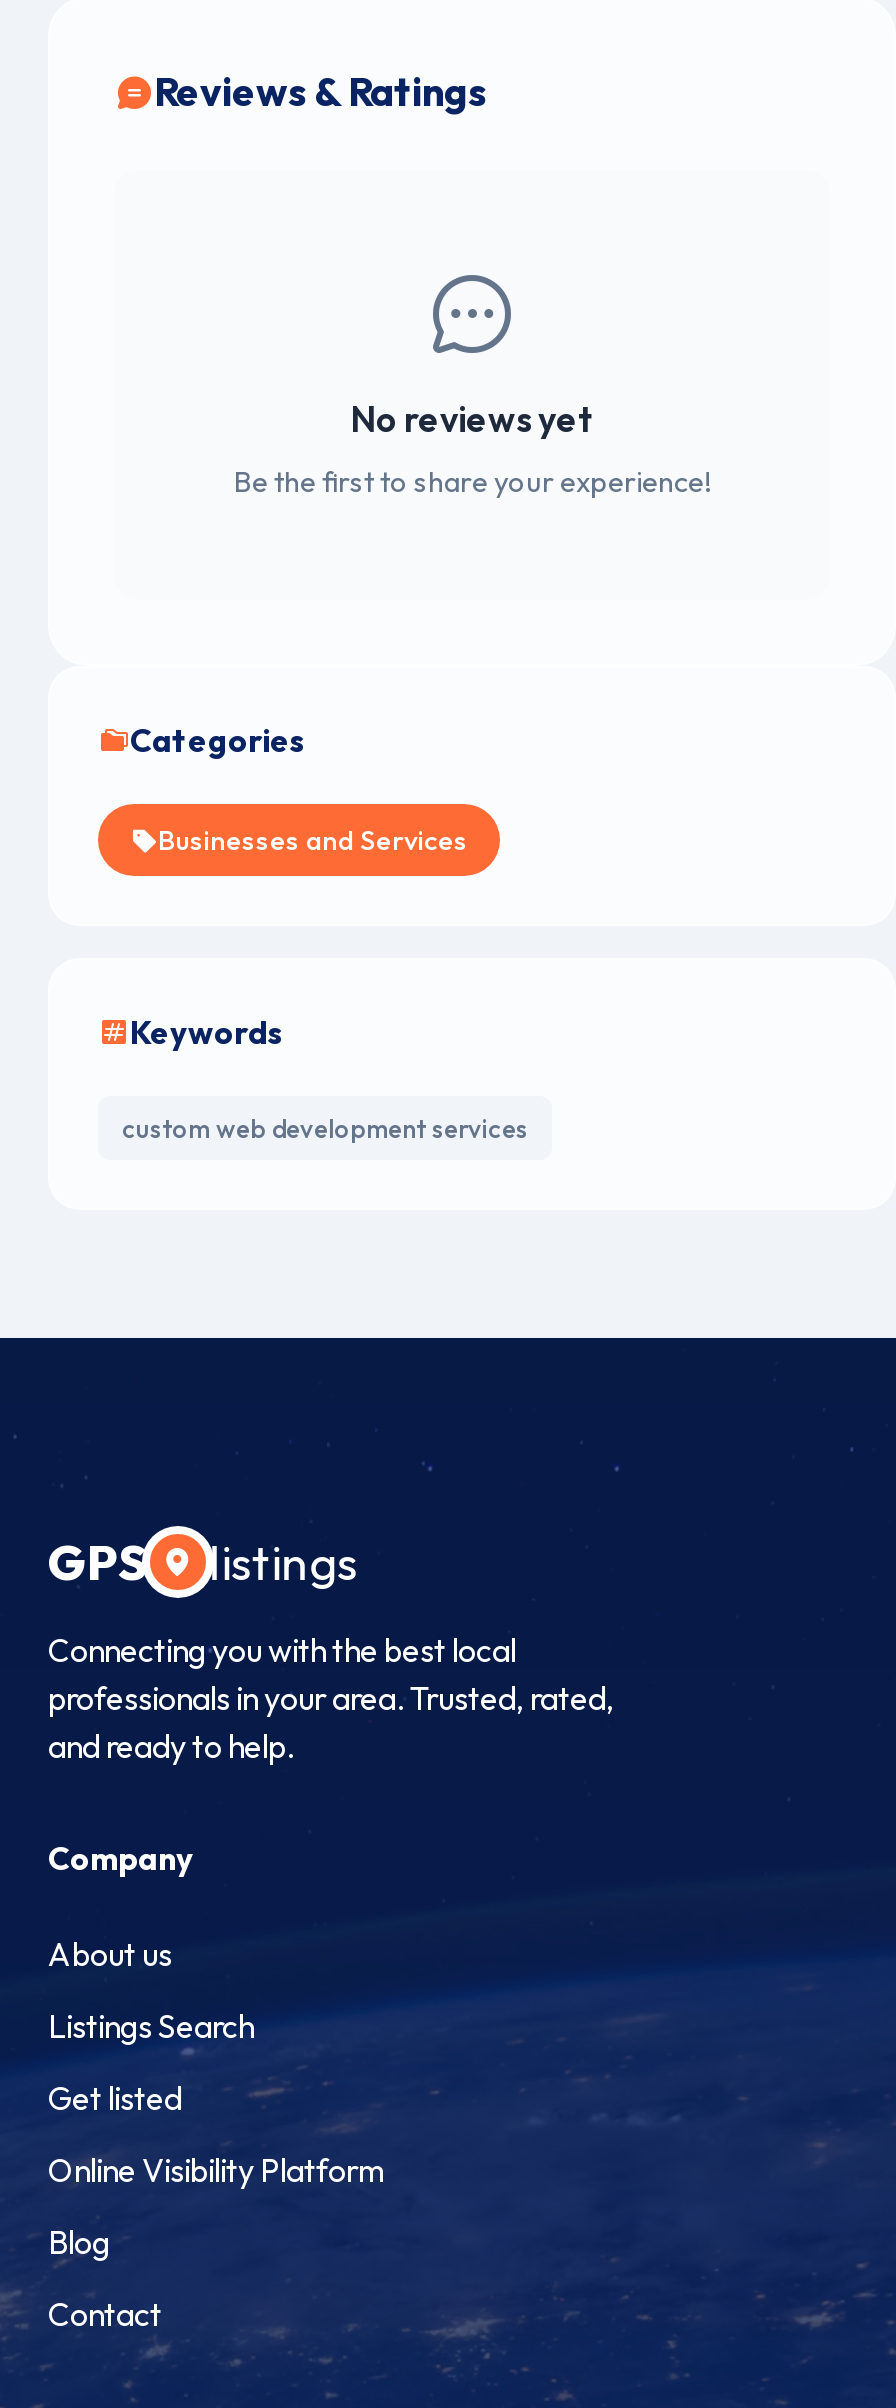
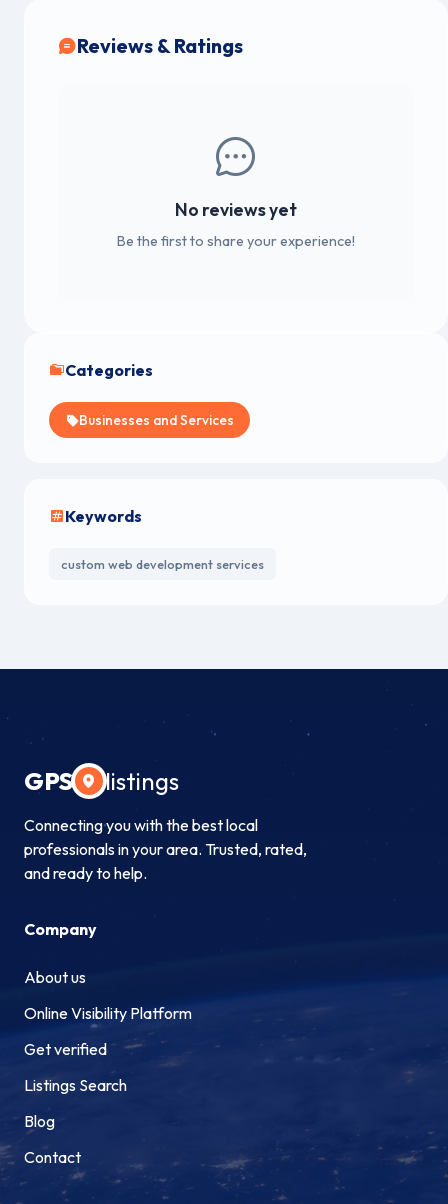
moved down: Listings Search

- Get listed

moved up: Online Visibility Platform

+ Get verified
